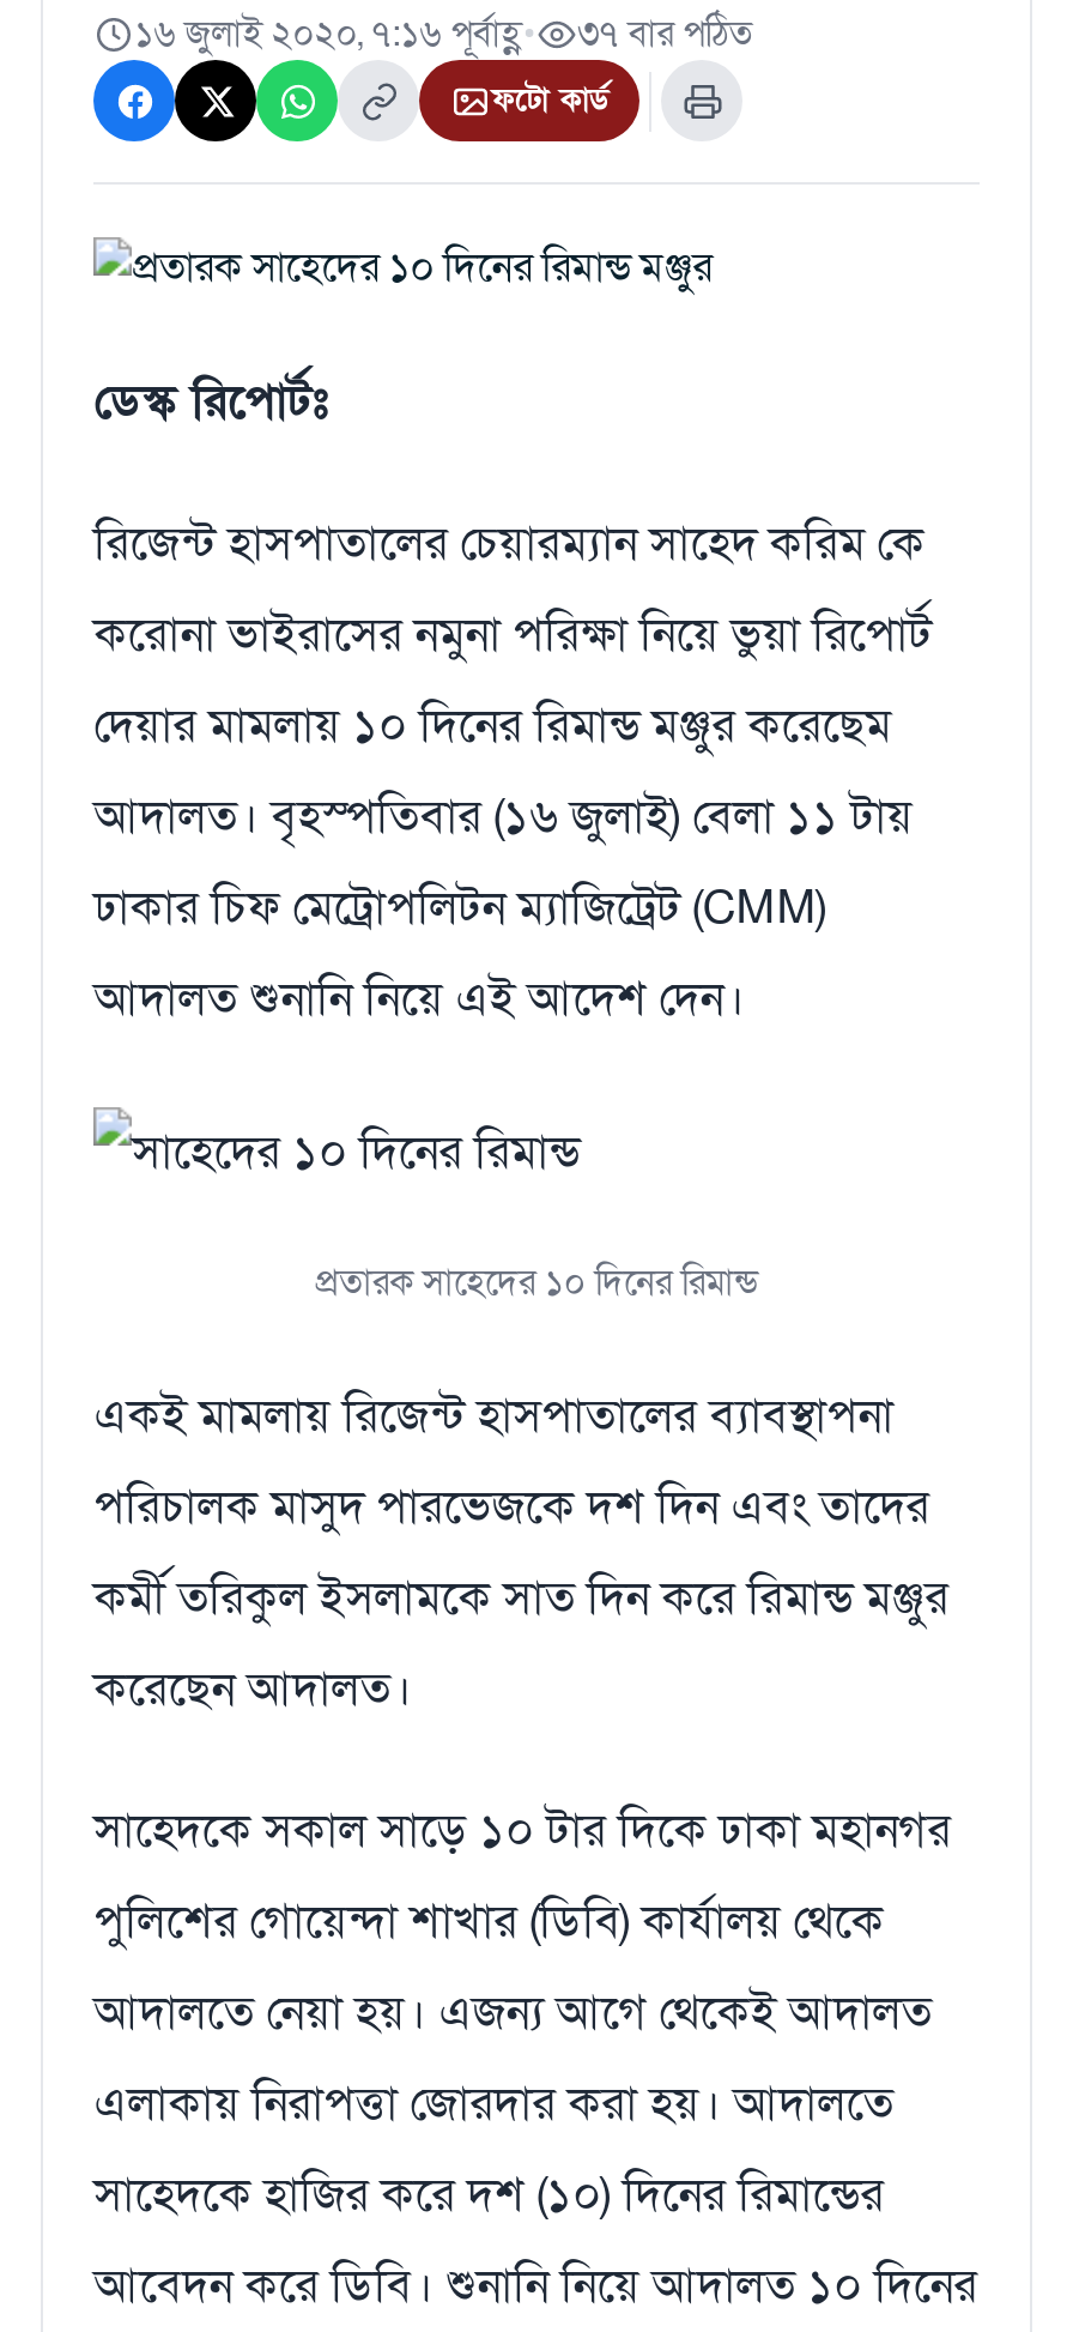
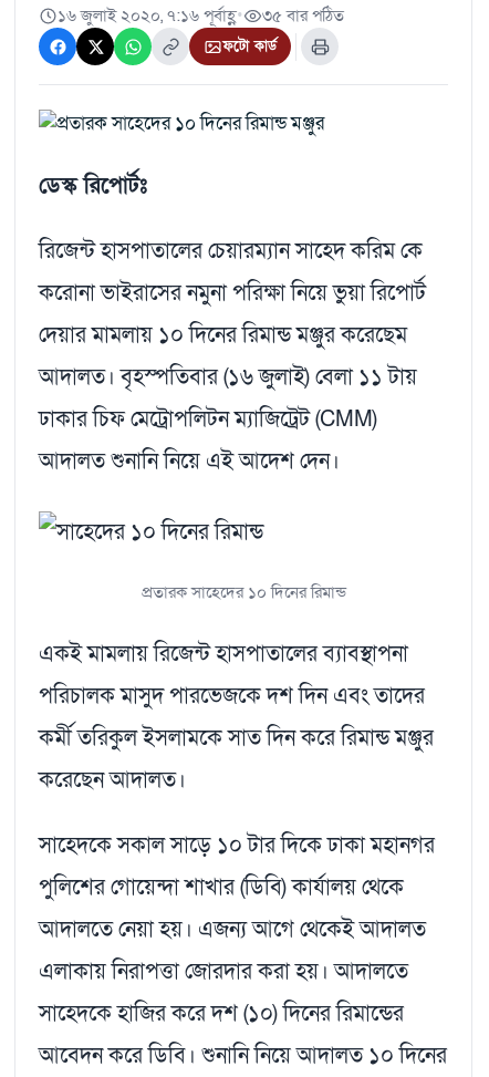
- ১৬ জুলাই ২০২০, ৭:১৬ পূর্বাহ্ণ • ৩৭ বার পঠিত
+ ১৬ জুলাই ২০২০, ৭:১৬ পূর্বাহ্ণ • ৩৫ বার পঠিত
